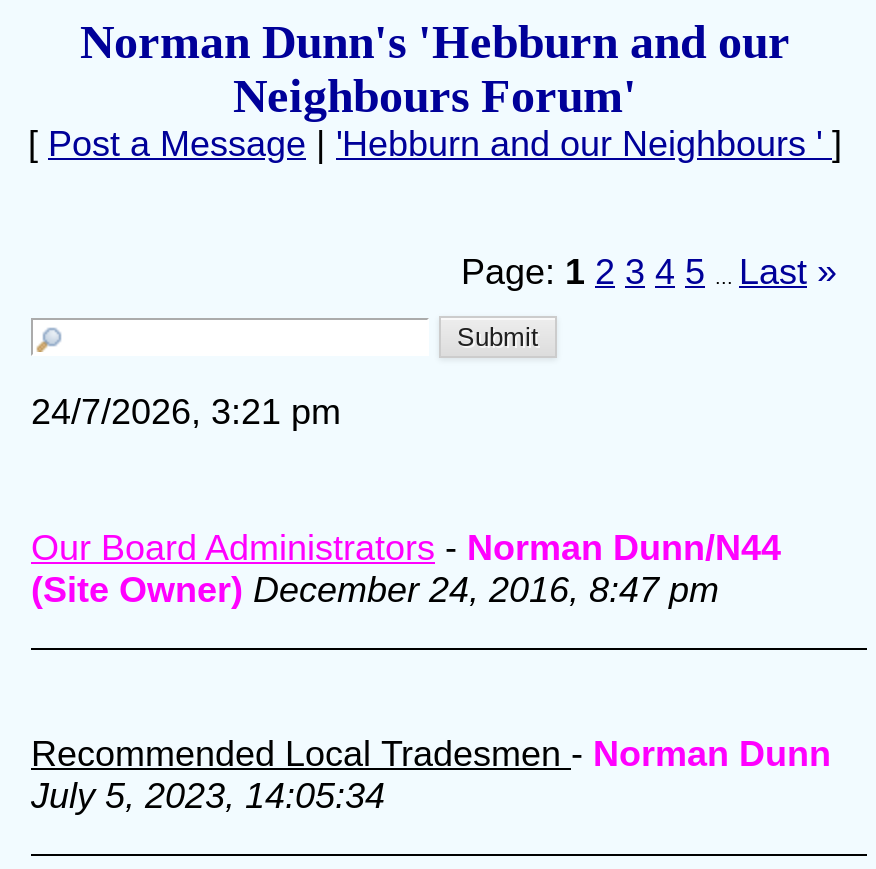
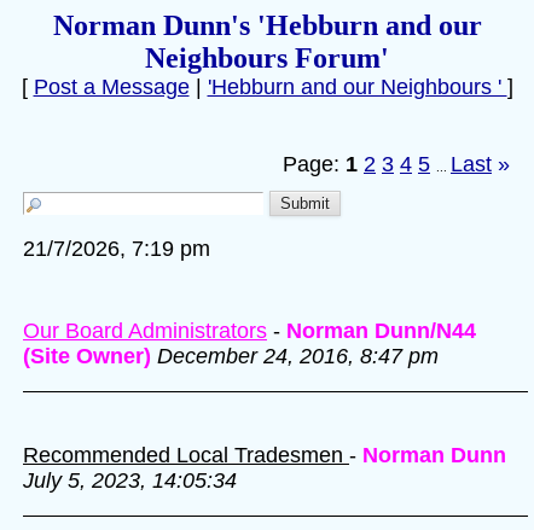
- 24/7/2026, 3:21 pm
+ 21/7/2026, 7:19 pm
